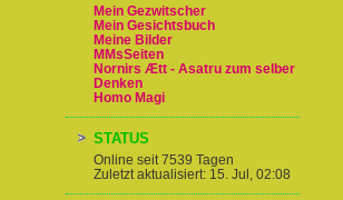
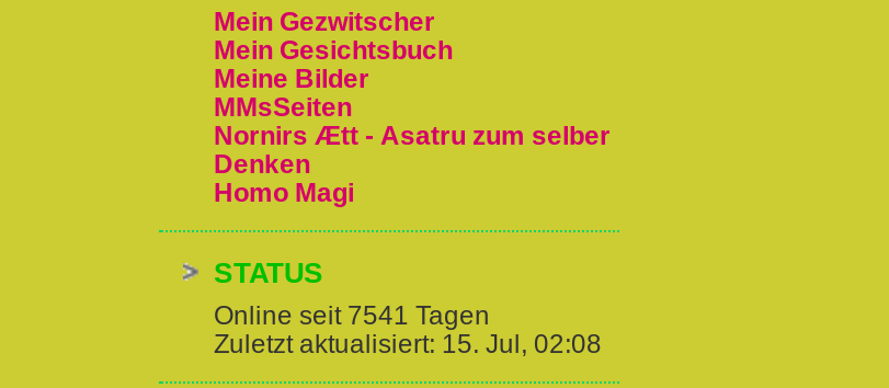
- Online seit 7539 Tagen
+ Online seit 7541 Tagen
